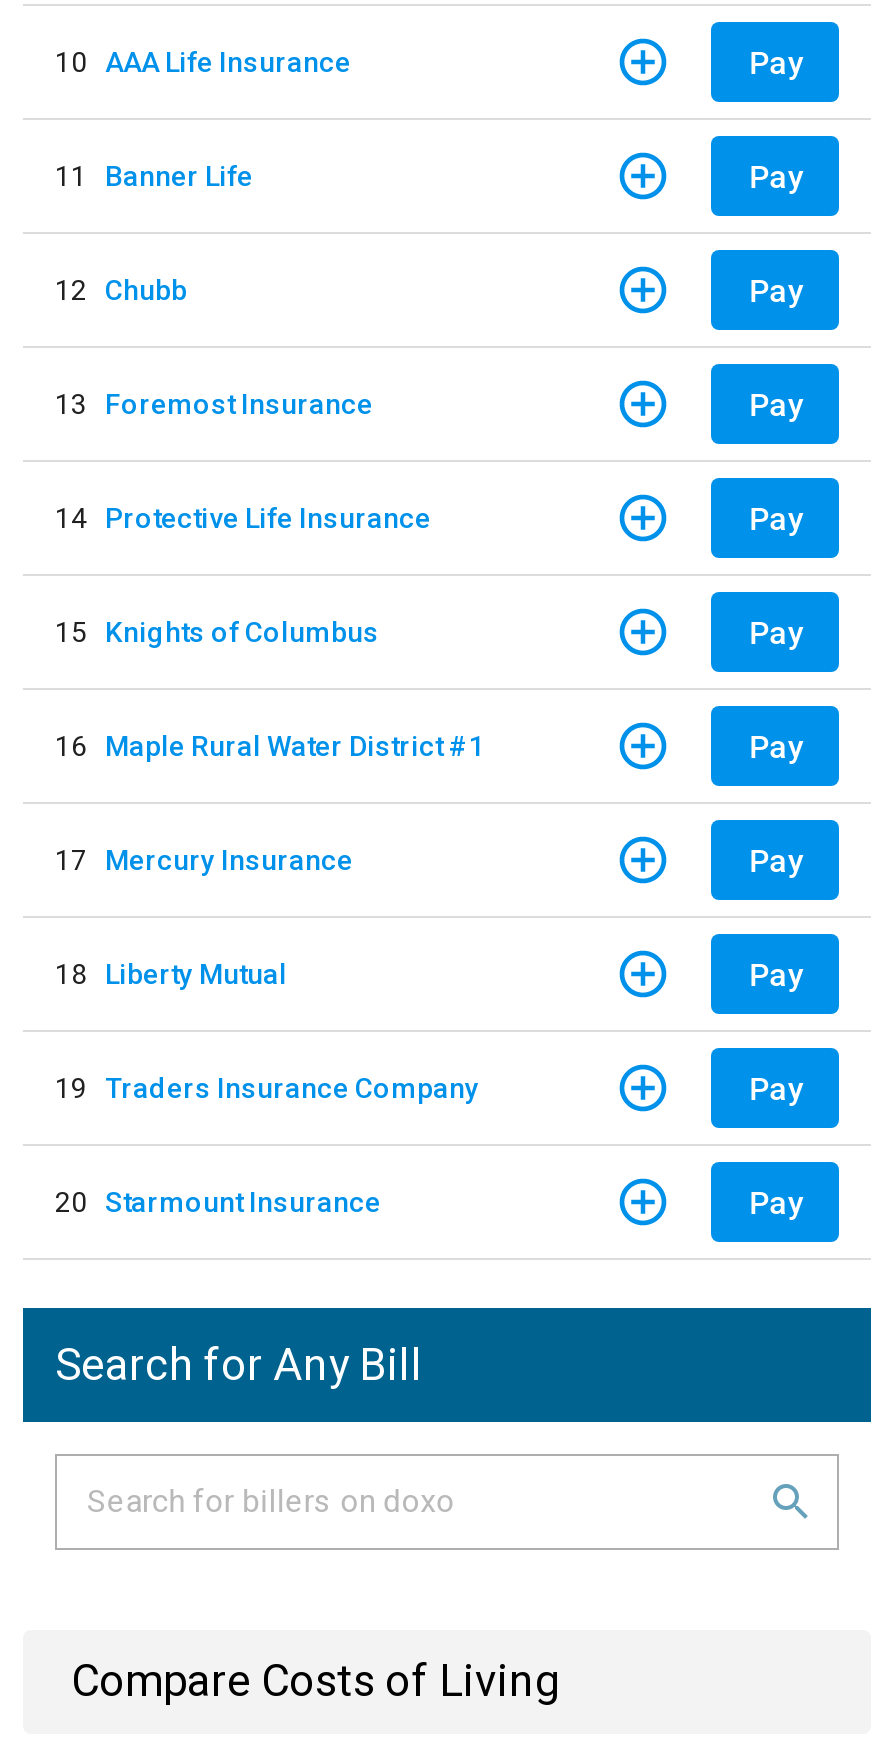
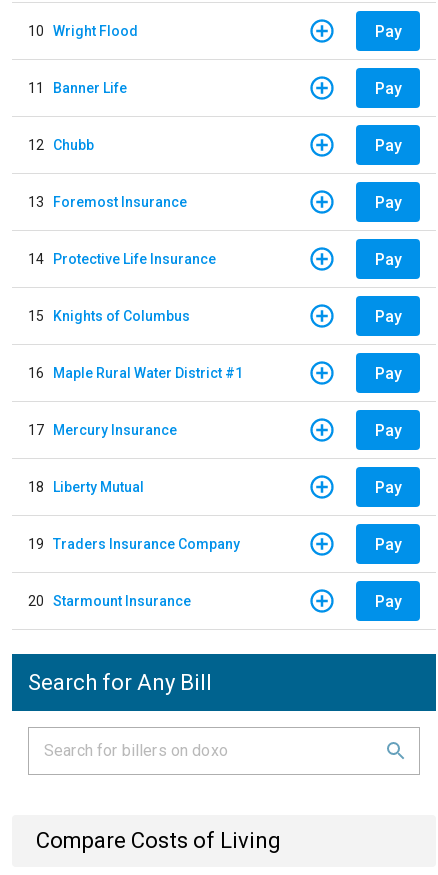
- 10 AAA Life Insurance
+ 10 Wright Flood
